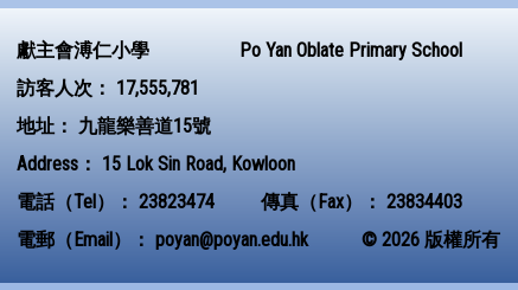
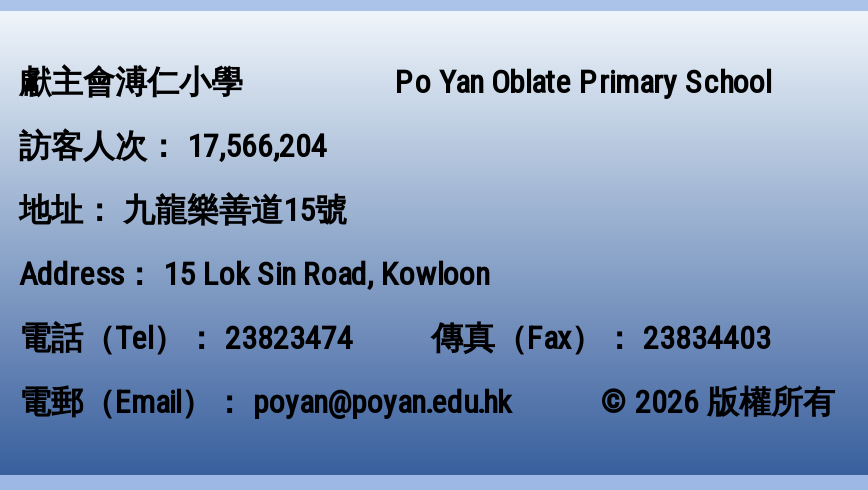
- 訪客人次： 17,555,781
+ 訪客人次： 17,566,204
